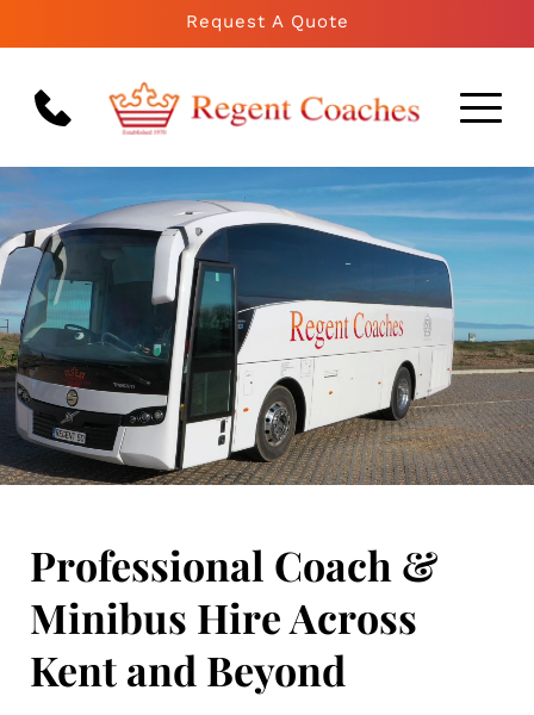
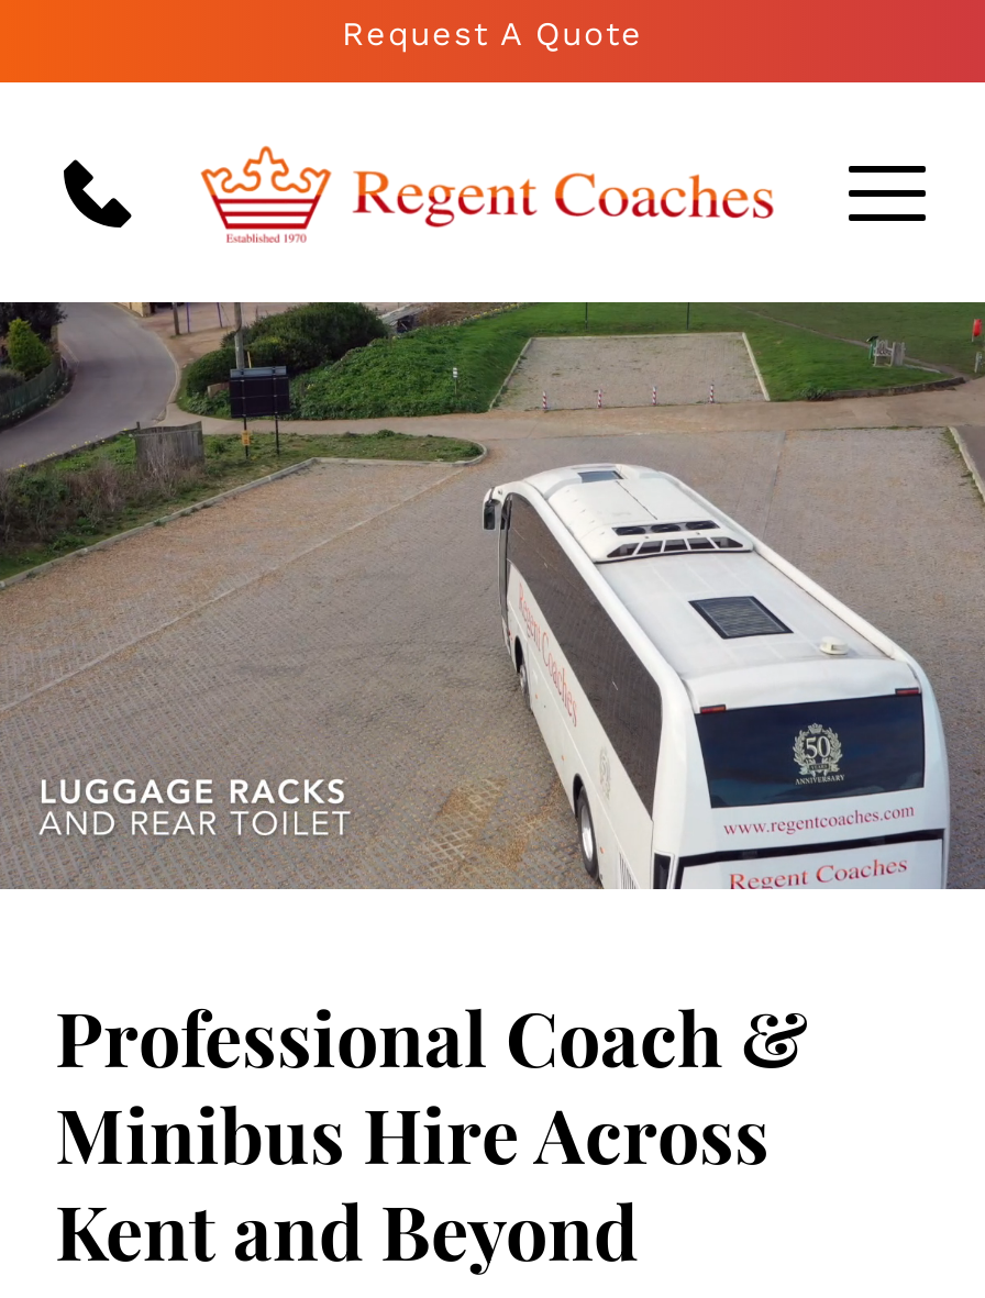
- [image]
+ [image]
